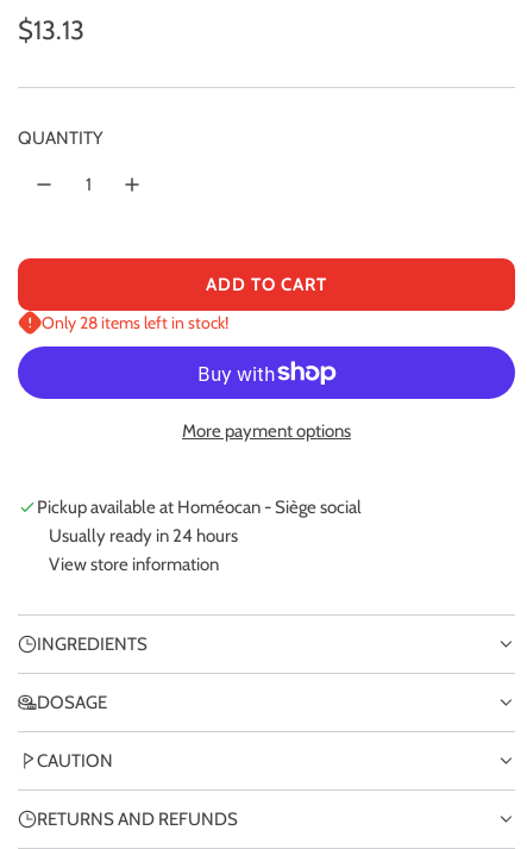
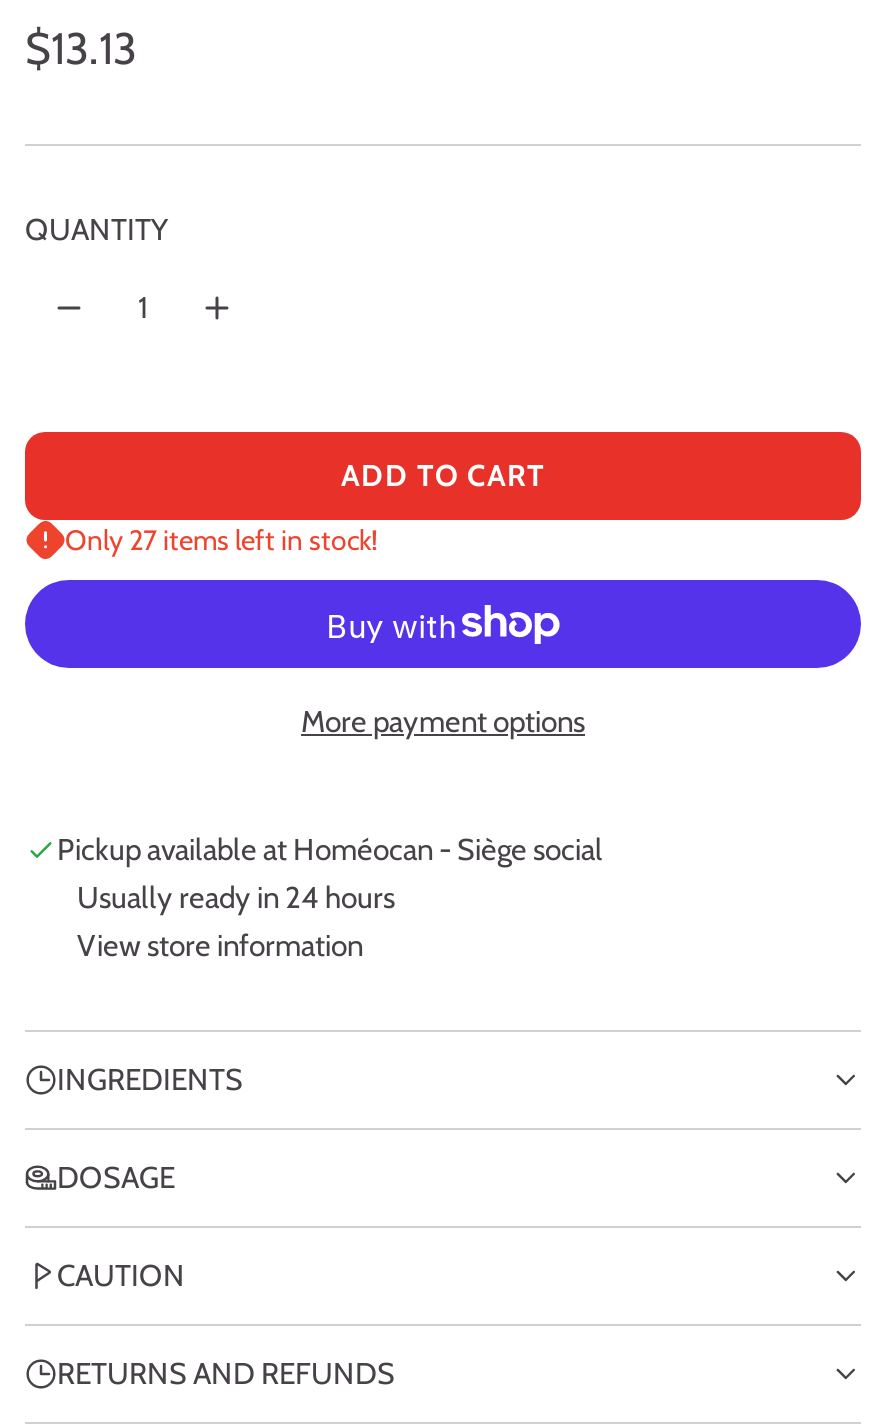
- Only 28 items left in stock!
+ Only 27 items left in stock!
